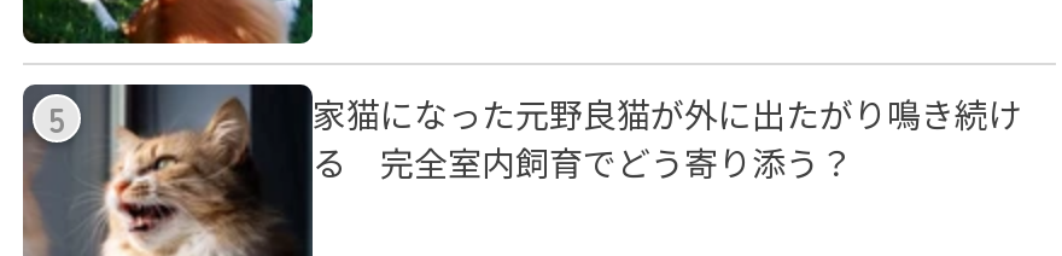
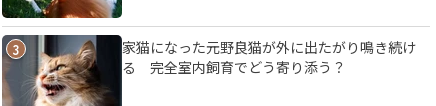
- 5
+ 3
